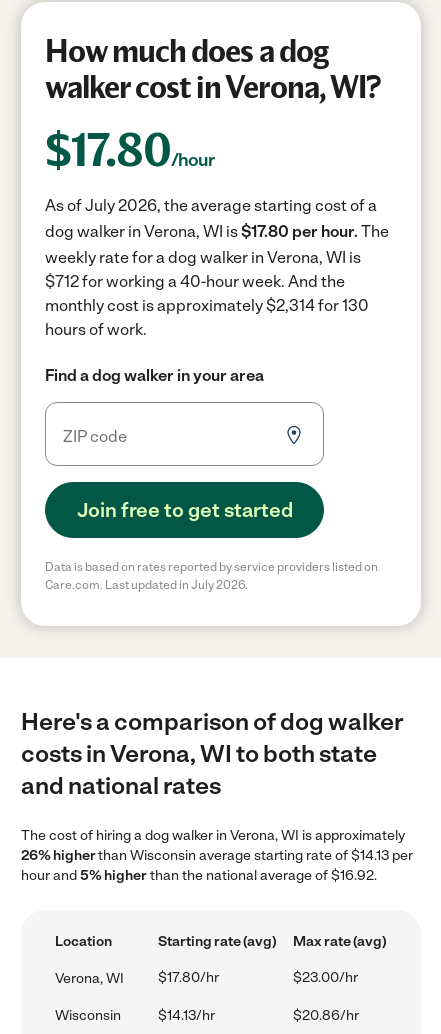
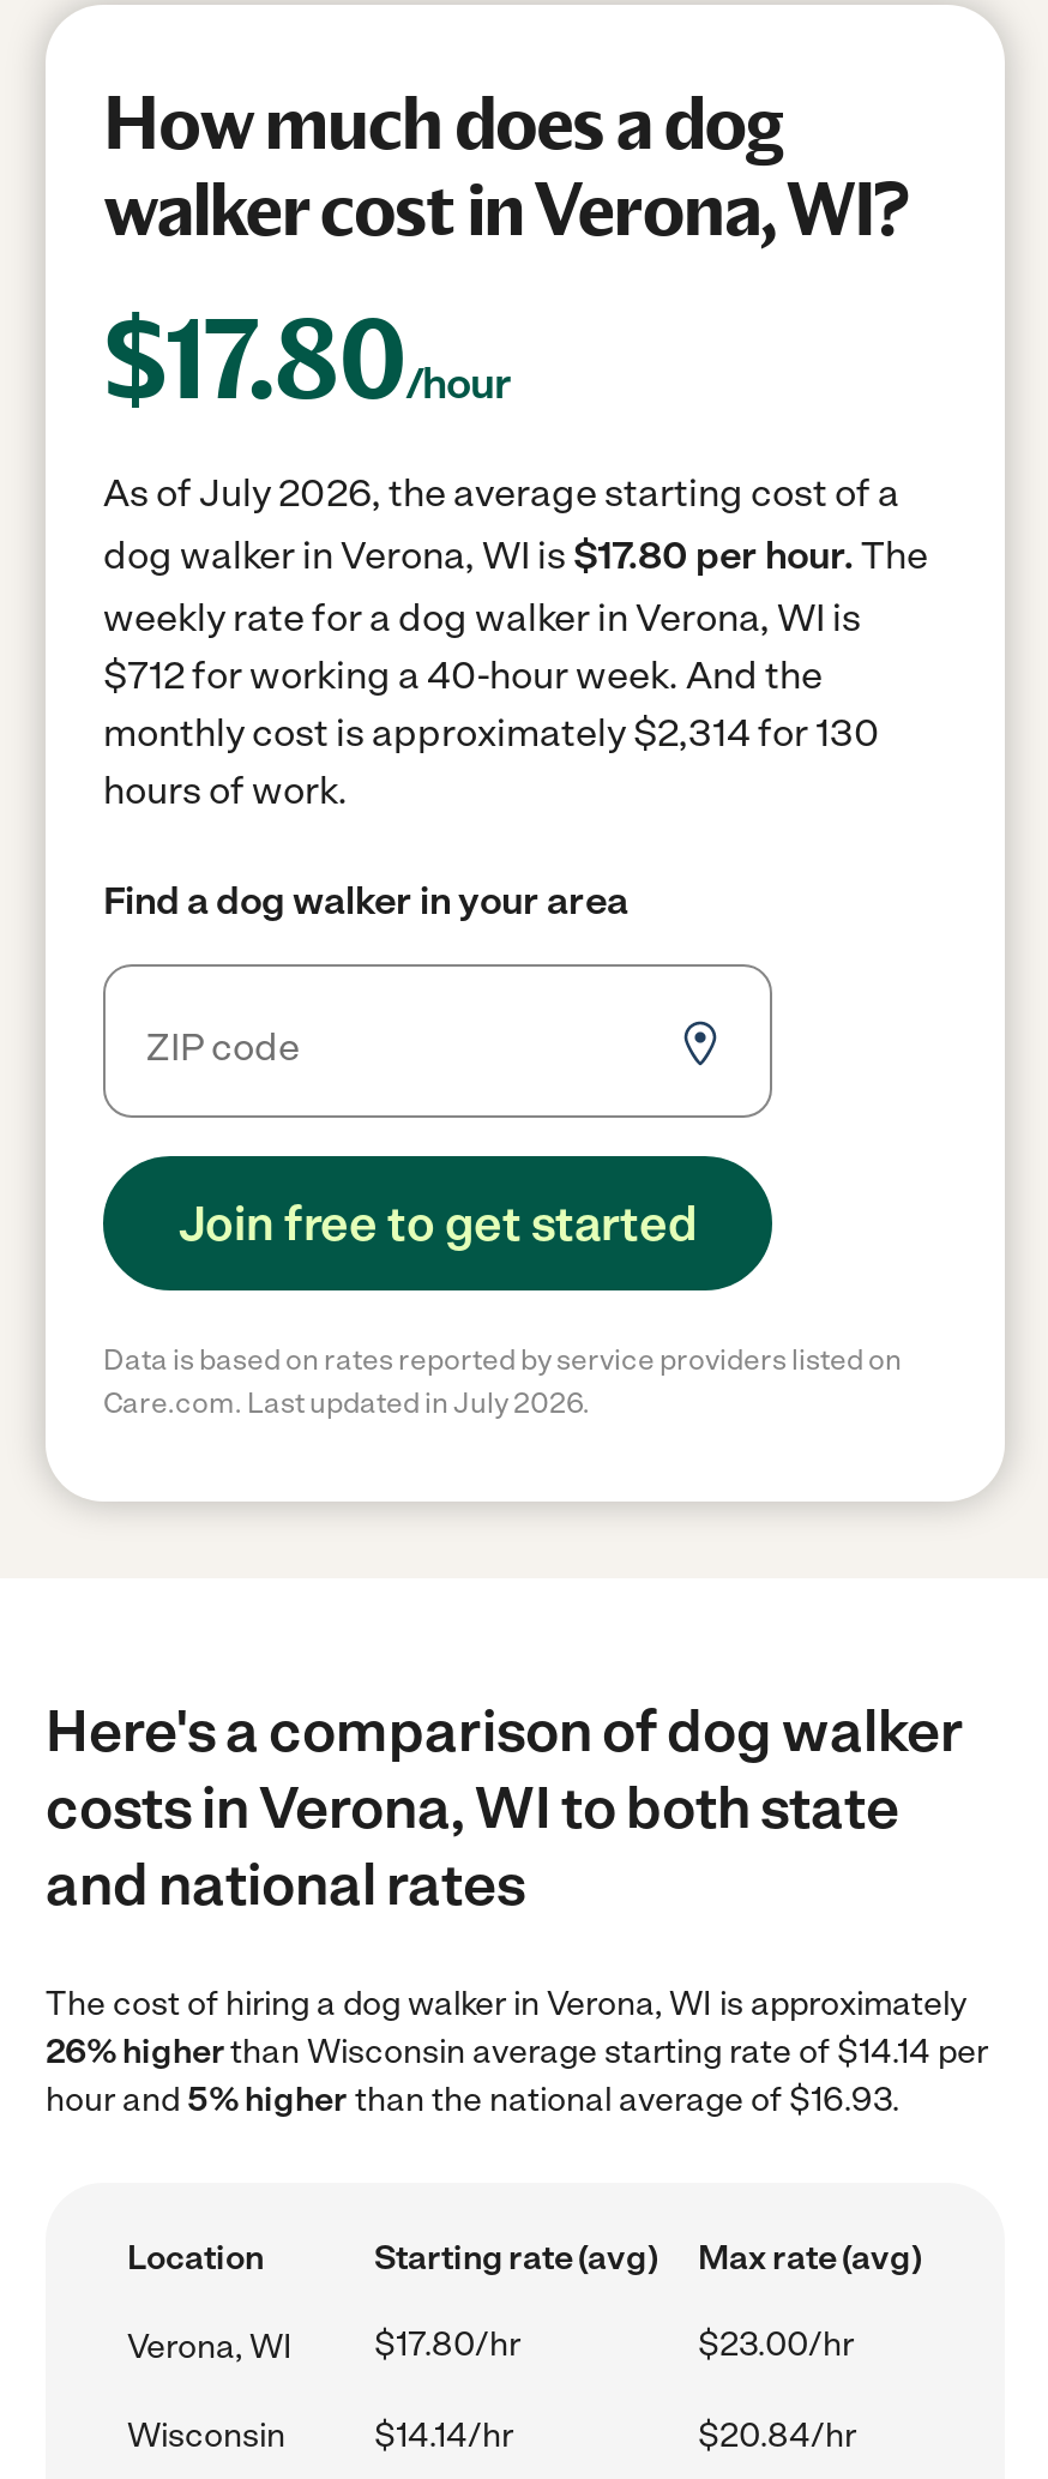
- 26% higherthan Wisconsin average starting rate of $14.13 per
+ 26% higherthan Wisconsin average starting rate of $14.14 per

- hour and 5% higher than the national average of $16.92.
+ hour and 5% higher than the national average of $16.93.

- $14.13/hr
- $20.86/hr
+ $14.14/hr
+ $20.84/hr
